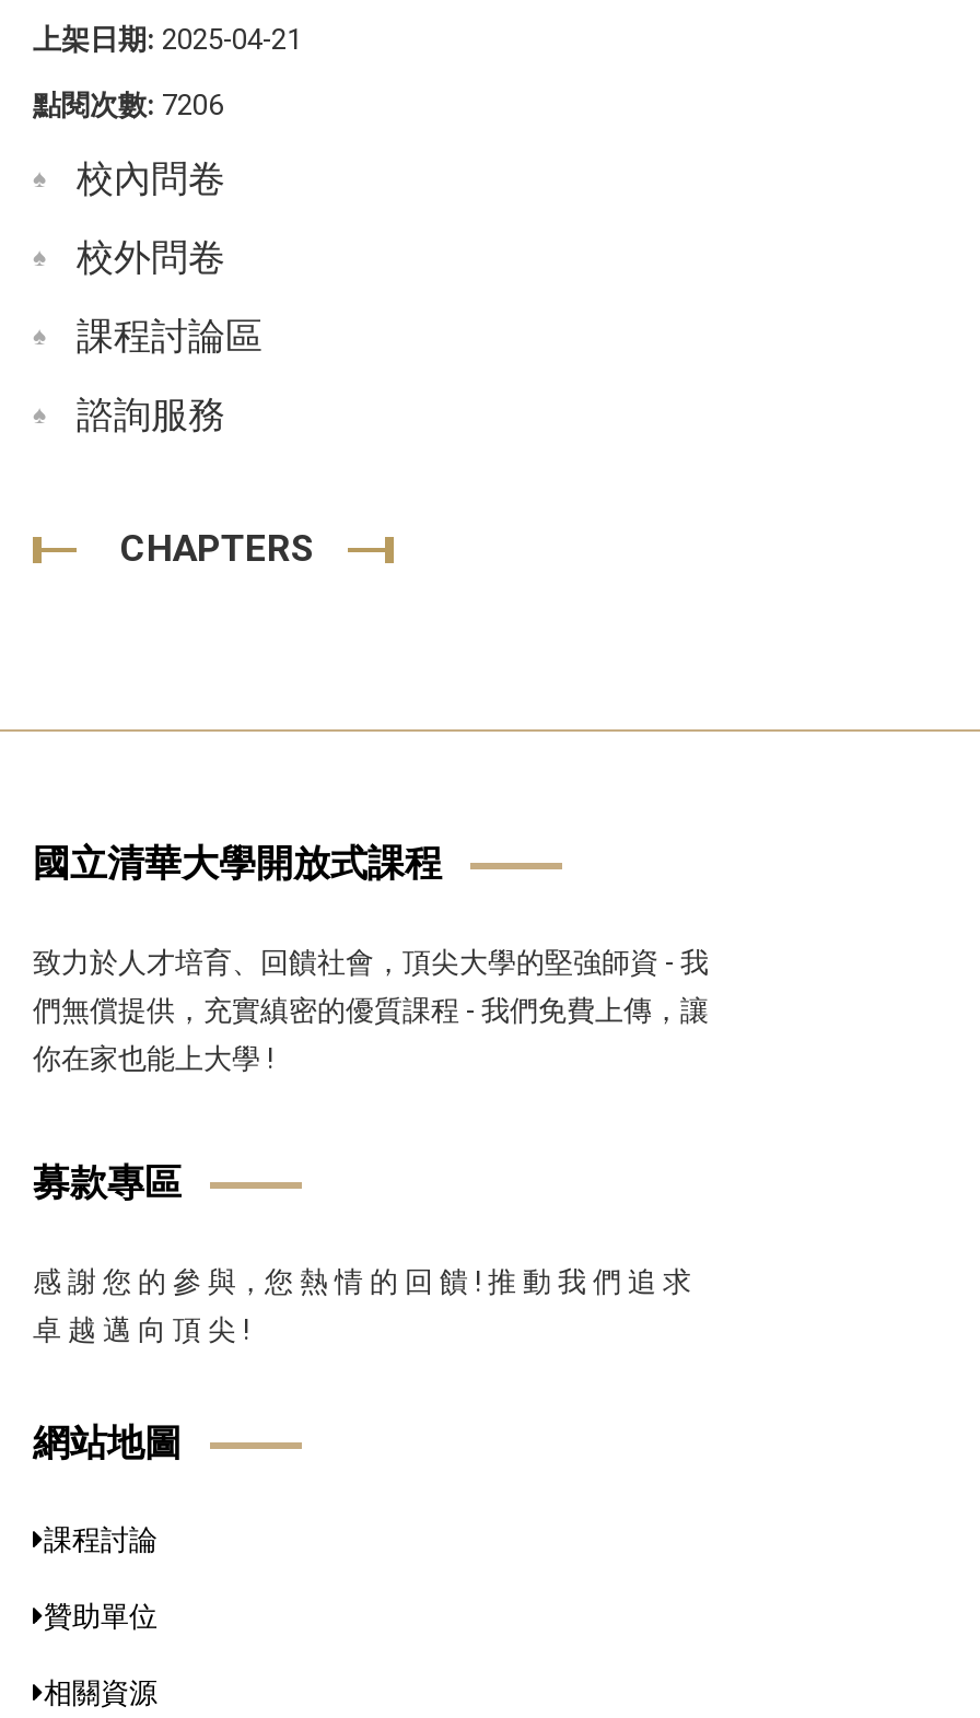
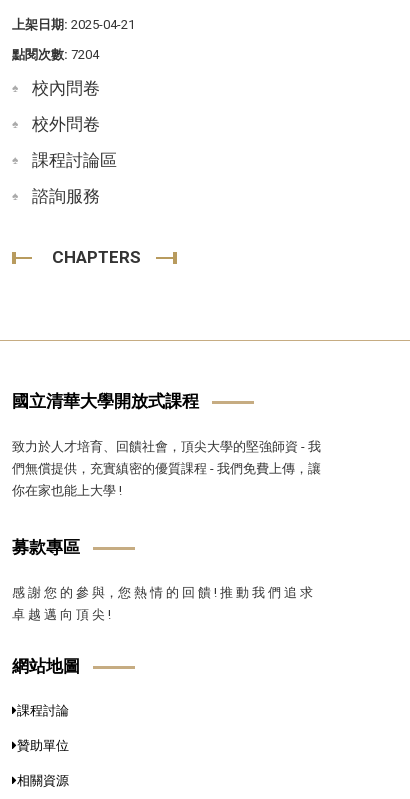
- 點閱次數: 7206
+ 點閱次數: 7204
